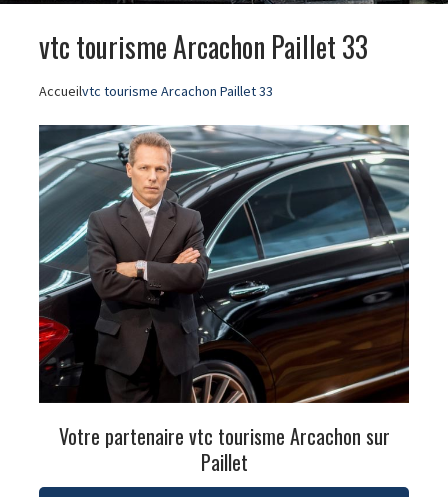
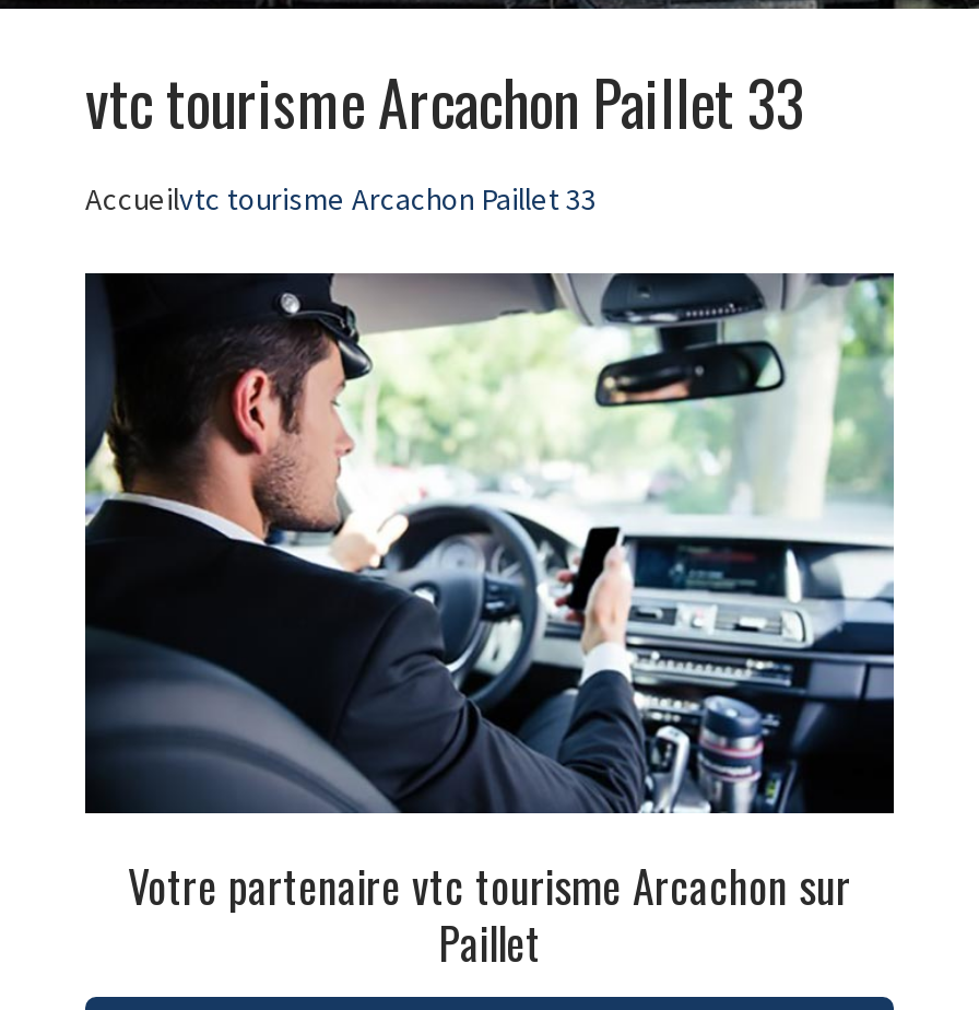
- [image]
+ [image]
